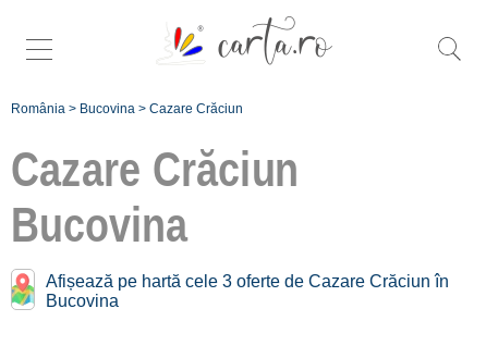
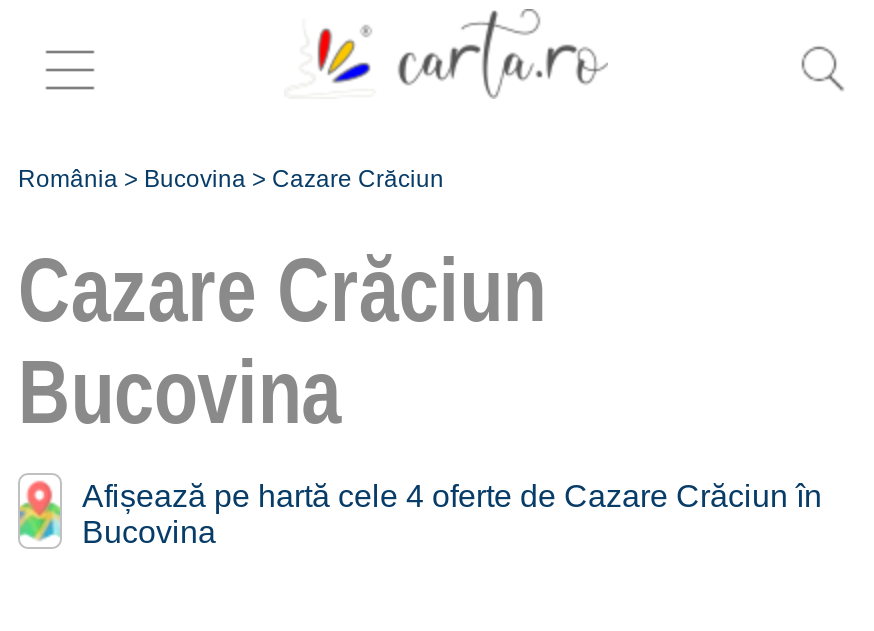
- Afișează pe hartă cele 3 oferte de Cazare Crăciun în
+ Afișează pe hartă cele 4 oferte de Cazare Crăciun în
